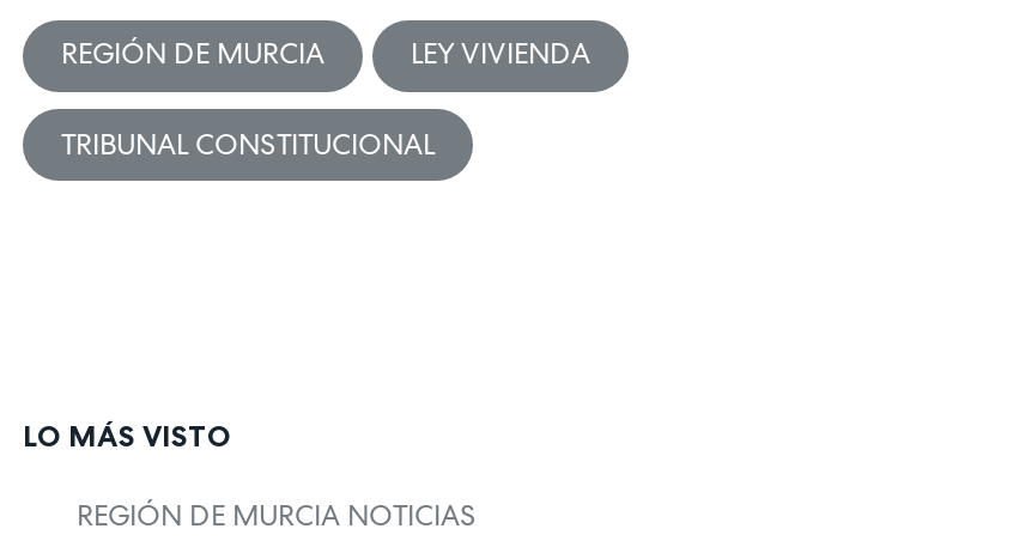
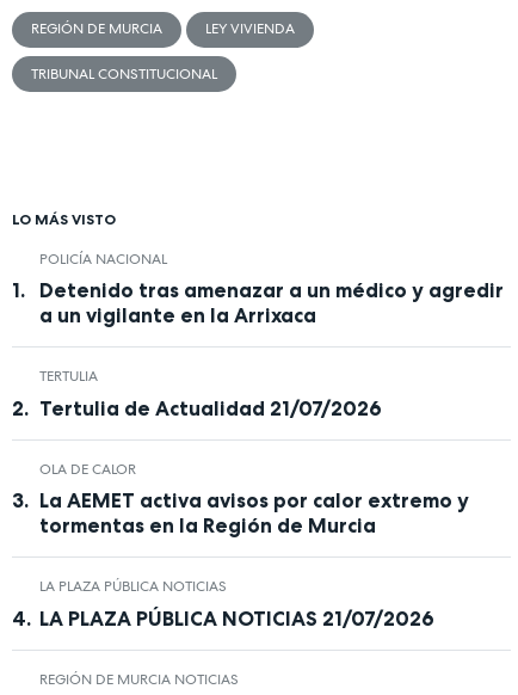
+ POLICÍA NACIONAL
+ Detenido tras amenazar a un médico y agredir
+ a un vigilante en la Arrixaca
+ TERTULIA
+ Tertulia de Actualidad 21/07/2026
+ OLA DE CALOR
+ La AEMET activa avisos por calor extremo y
+ tormentas en la Región de Murcia
+ LA PLAZA PÚBLICA NOTICIAS
+ LA PLAZA PÚBLICA NOTICIAS 21/07/2026
